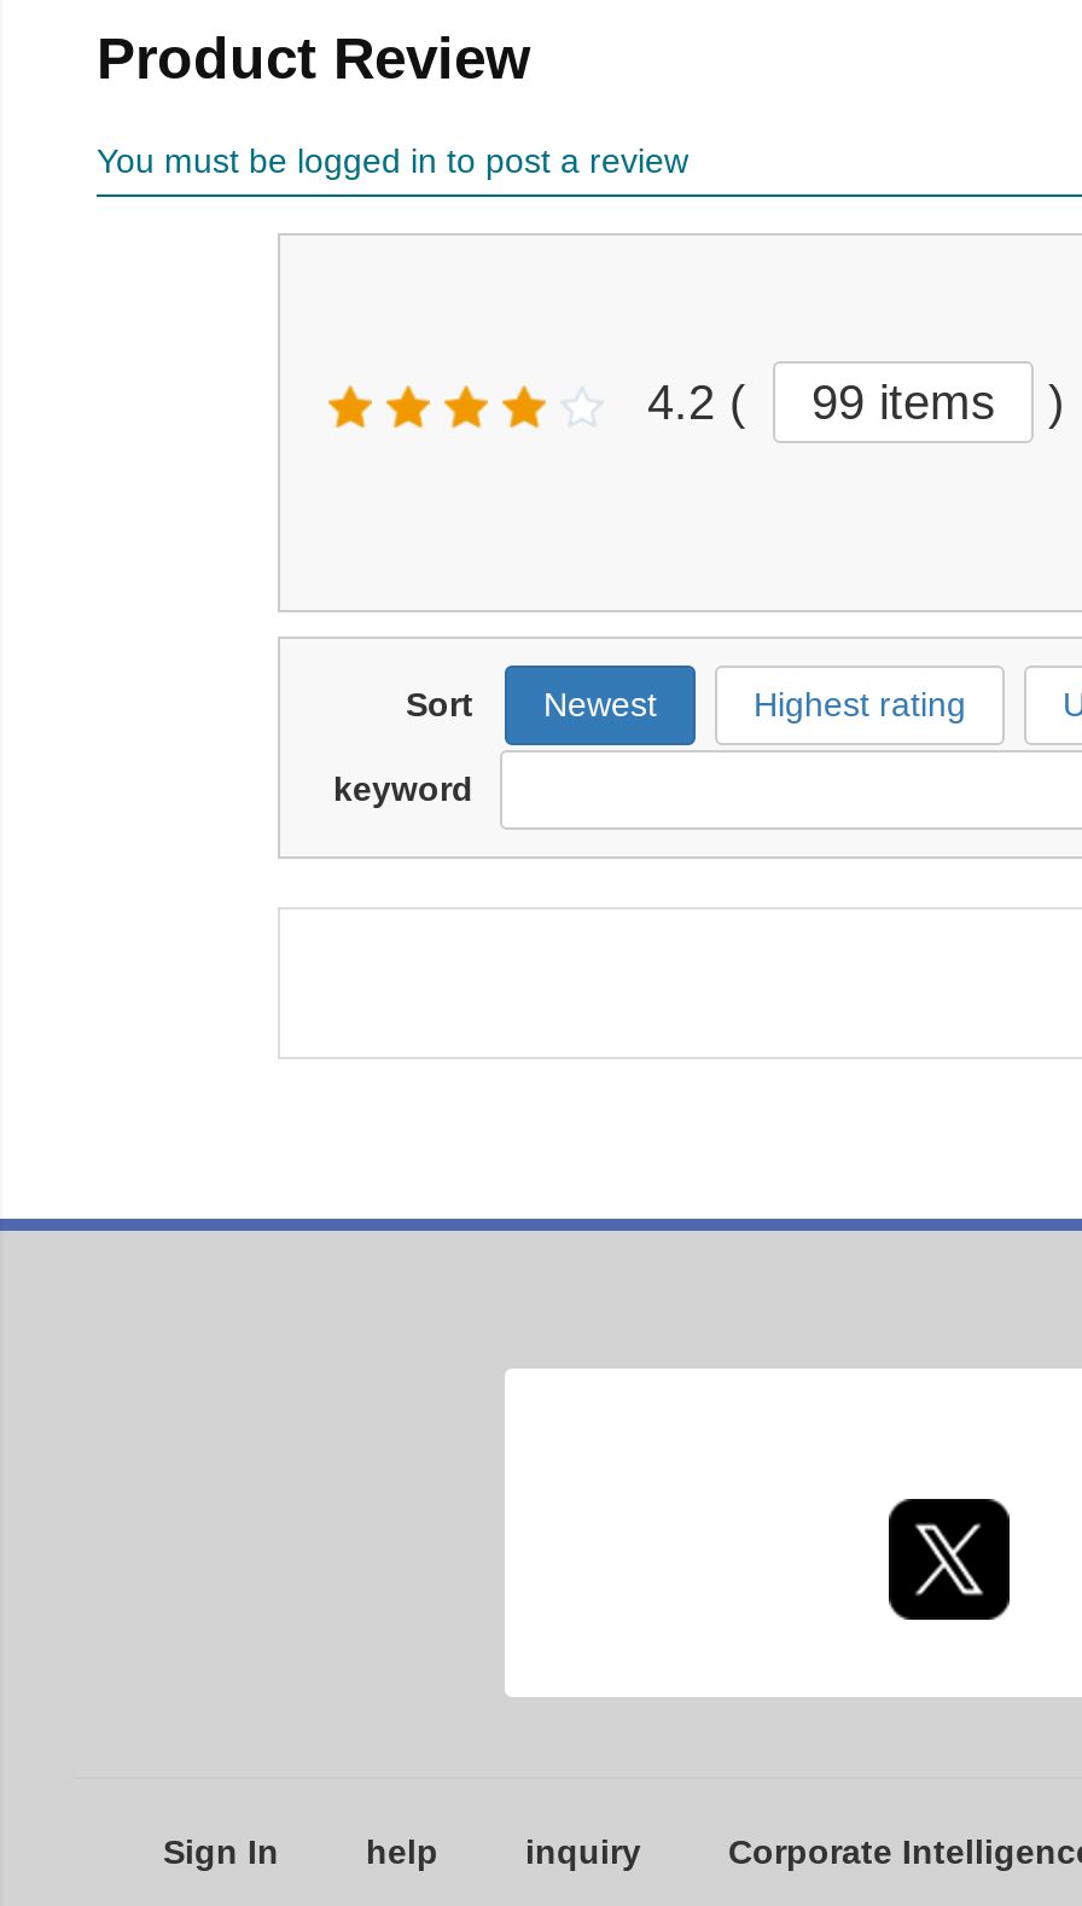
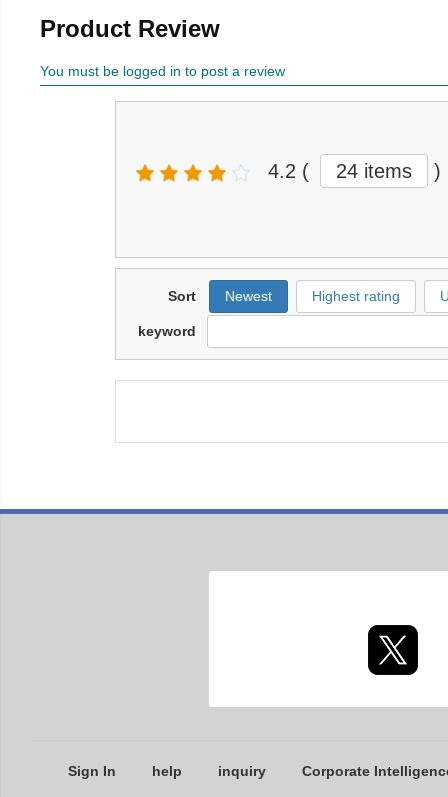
- 99 items
+ 24 items
